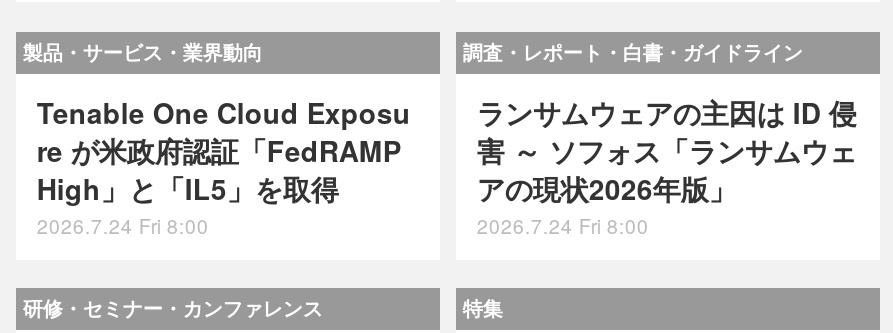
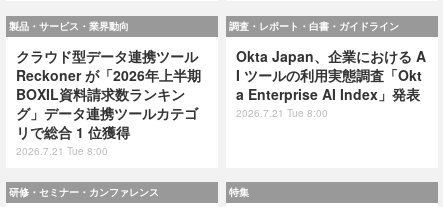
- Tenable One Cloud Exposu
- re が米政府認証「FedRAMP
- High」と「IL5」を取得
- 2026.7.24 Fri 8:00
+ クラウド型データ連携ツール
+ Reckoner が「2026年上半期
+ BOXIL資料請求数ランキン
+ グ」データ連携ツールカテゴ
+ リで総合 1 位獲得
+ 2026.7.21 Tue 8:00

- ランサムウェアの主因は ID 侵
- 害 ～ ソフォス「ランサムウェ
- アの現状2026年版」
- 2026.7.24 Fri 8:00
+ Okta Japan、企業における A
+ I ツールの利用実態調査「Okt
+ a Enterprise AI Index」発表
+ 2026.7.21 Tue 8:00
